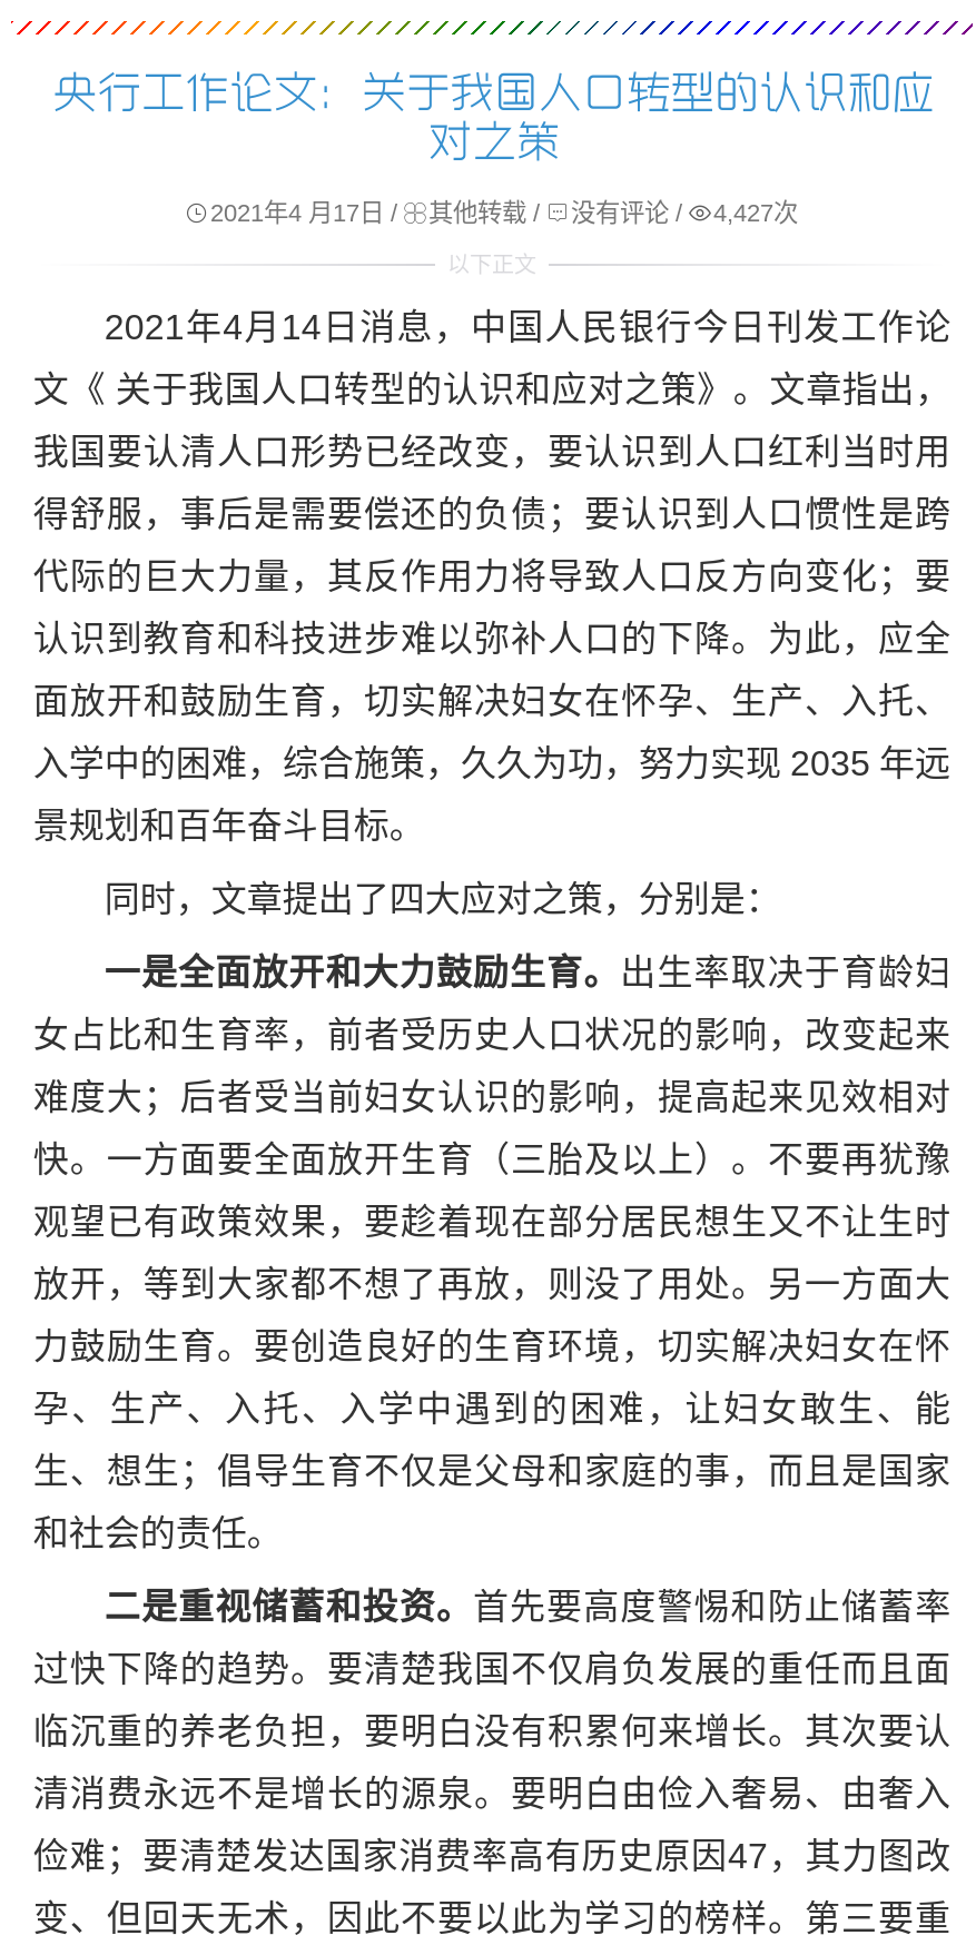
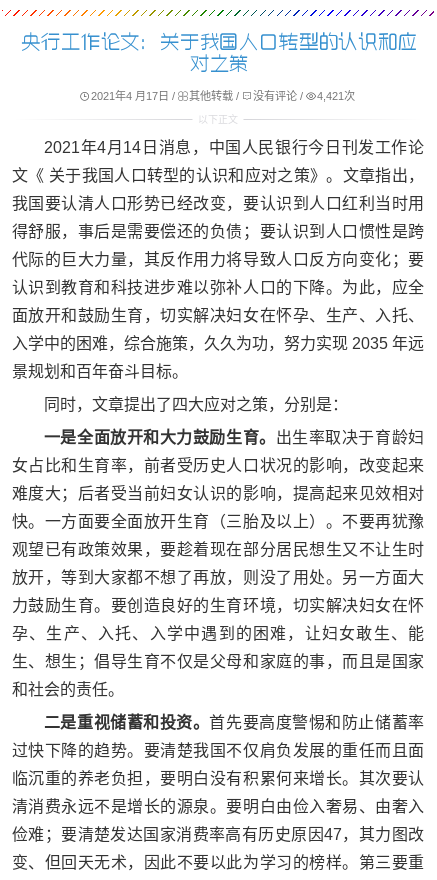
- 2021年4 月17日/ 其他转载/ 没有评论/ 4,427次
+ 2021年4 月17日/ 其他转载/ 没有评论/ 4,421次
